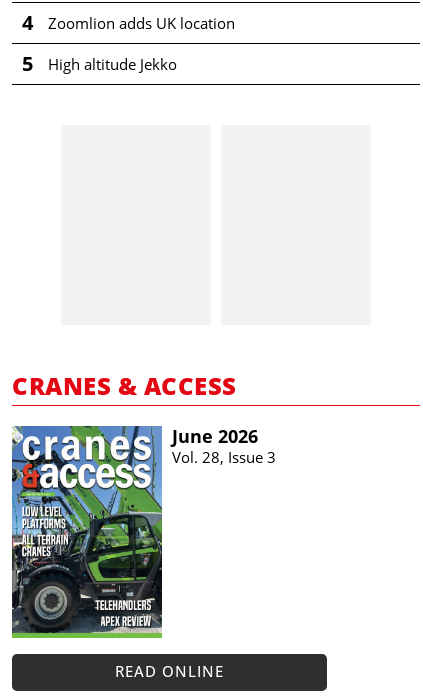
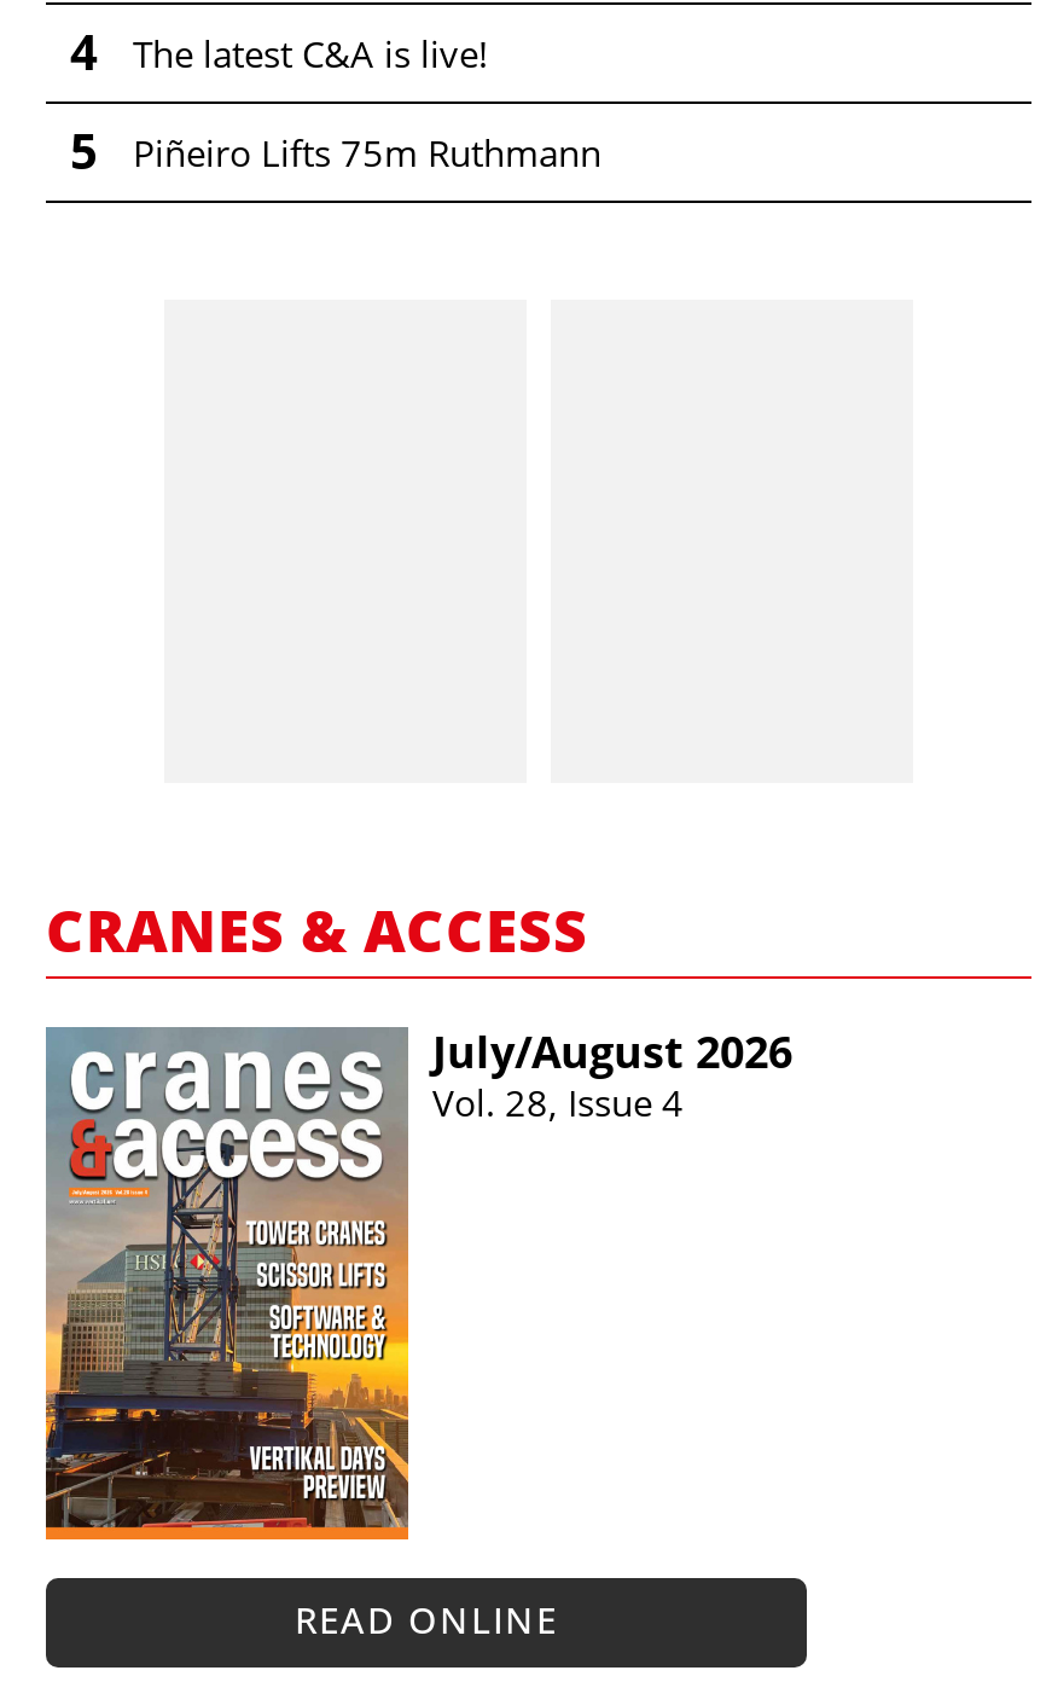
- Zoomlion adds UK location
+ The latest C&A is live!

- High altitude Jekko
+ Piñeiro Lifts 75m Ruthmann

- [image]
- June 2026
- Vol. 28, Issue 3
+ [image]
+ July/August 2026
+ Vol. 28, Issue 4
